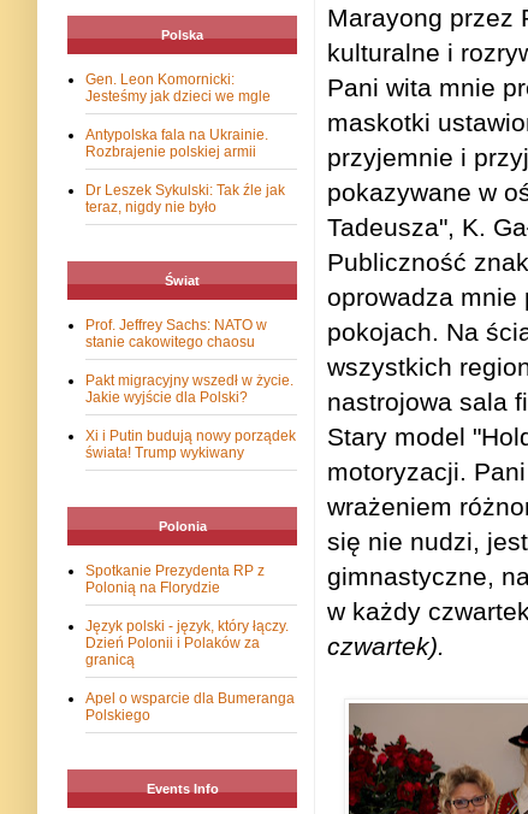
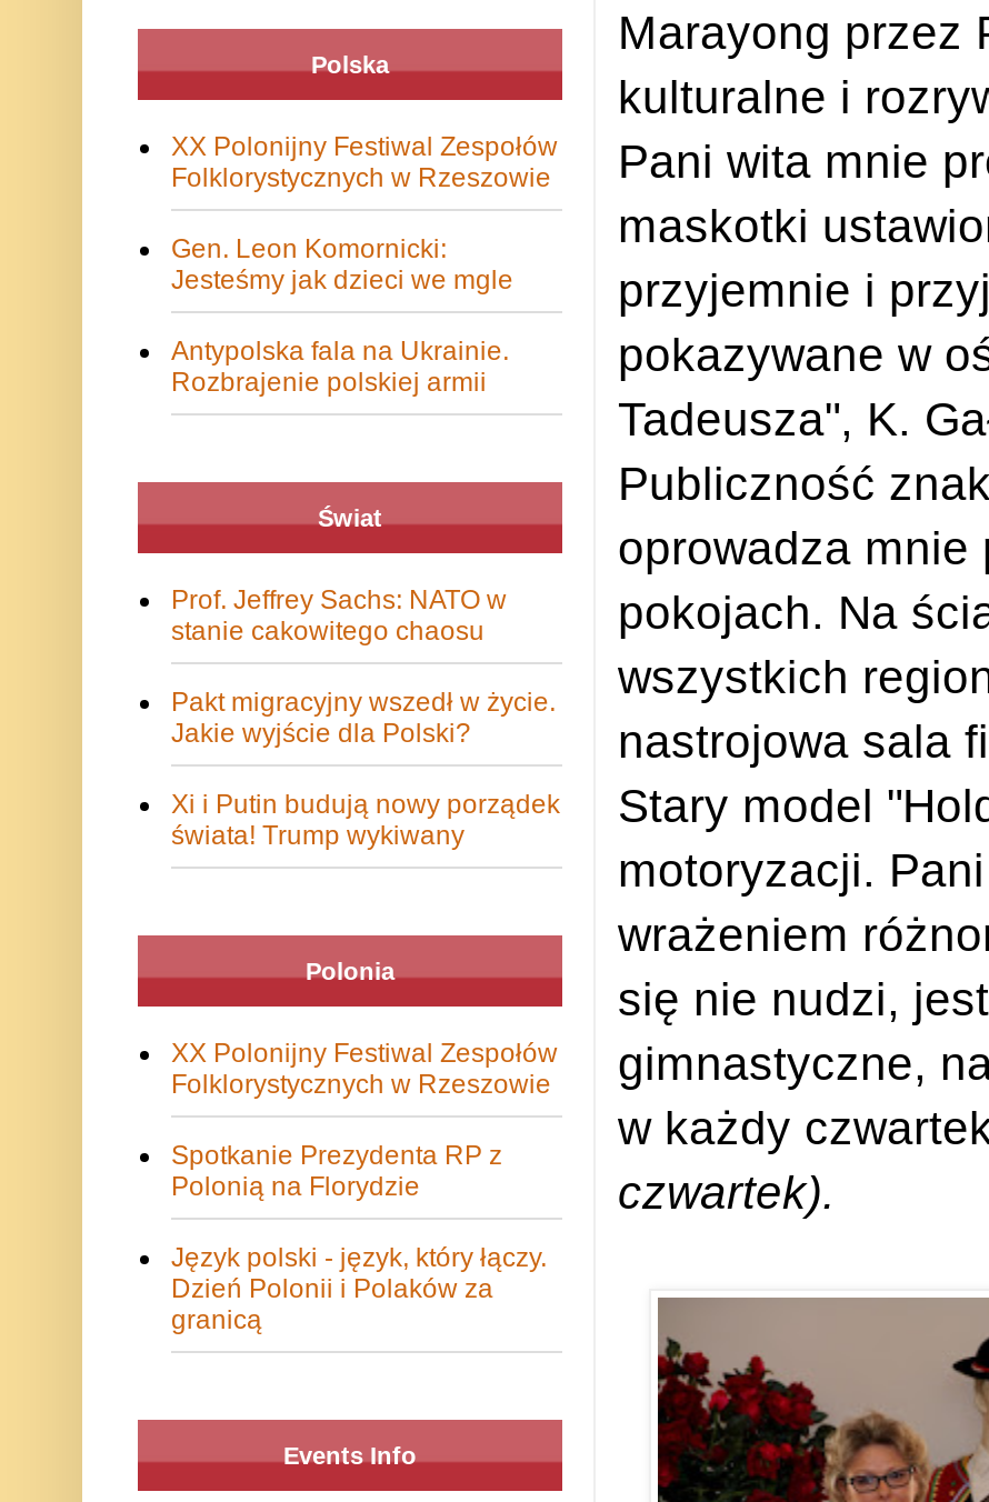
+ XX Polonijny Festiwal Zespołów
+ Folklorystycznych w Rzeszowie

moved down: Gen. Leon Komornicki: | Jesteśmy jak dzieci we mgle | Antypolska fala na Ukrainie. | Rozbrajenie polskiej armii

- Dr Leszek Sykulski: Tak źle jak
- teraz, nigdy nie było

+ XX Polonijny Festiwal Zespołów
+ Folklorystycznych w Rzeszowie

moved down: Spotkanie Prezydenta RP z | Polonią na Florydzie | Język polski - język, który łączy. | Dzień Polonii i Polaków za | granicą

- Apel o wsparcie dla Bumeranga
- Polskiego
